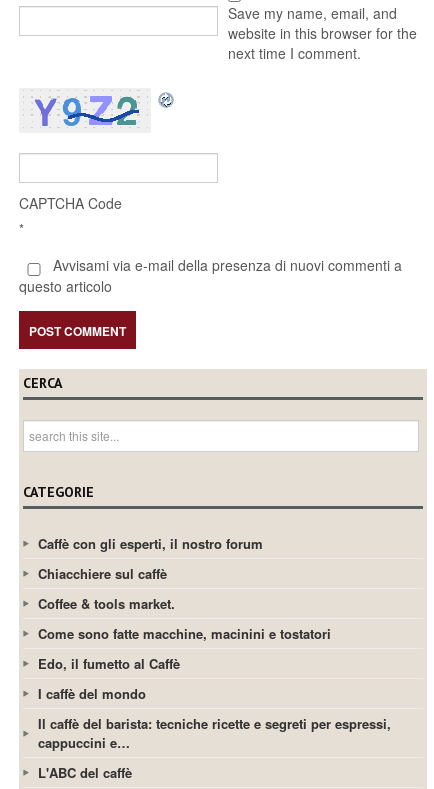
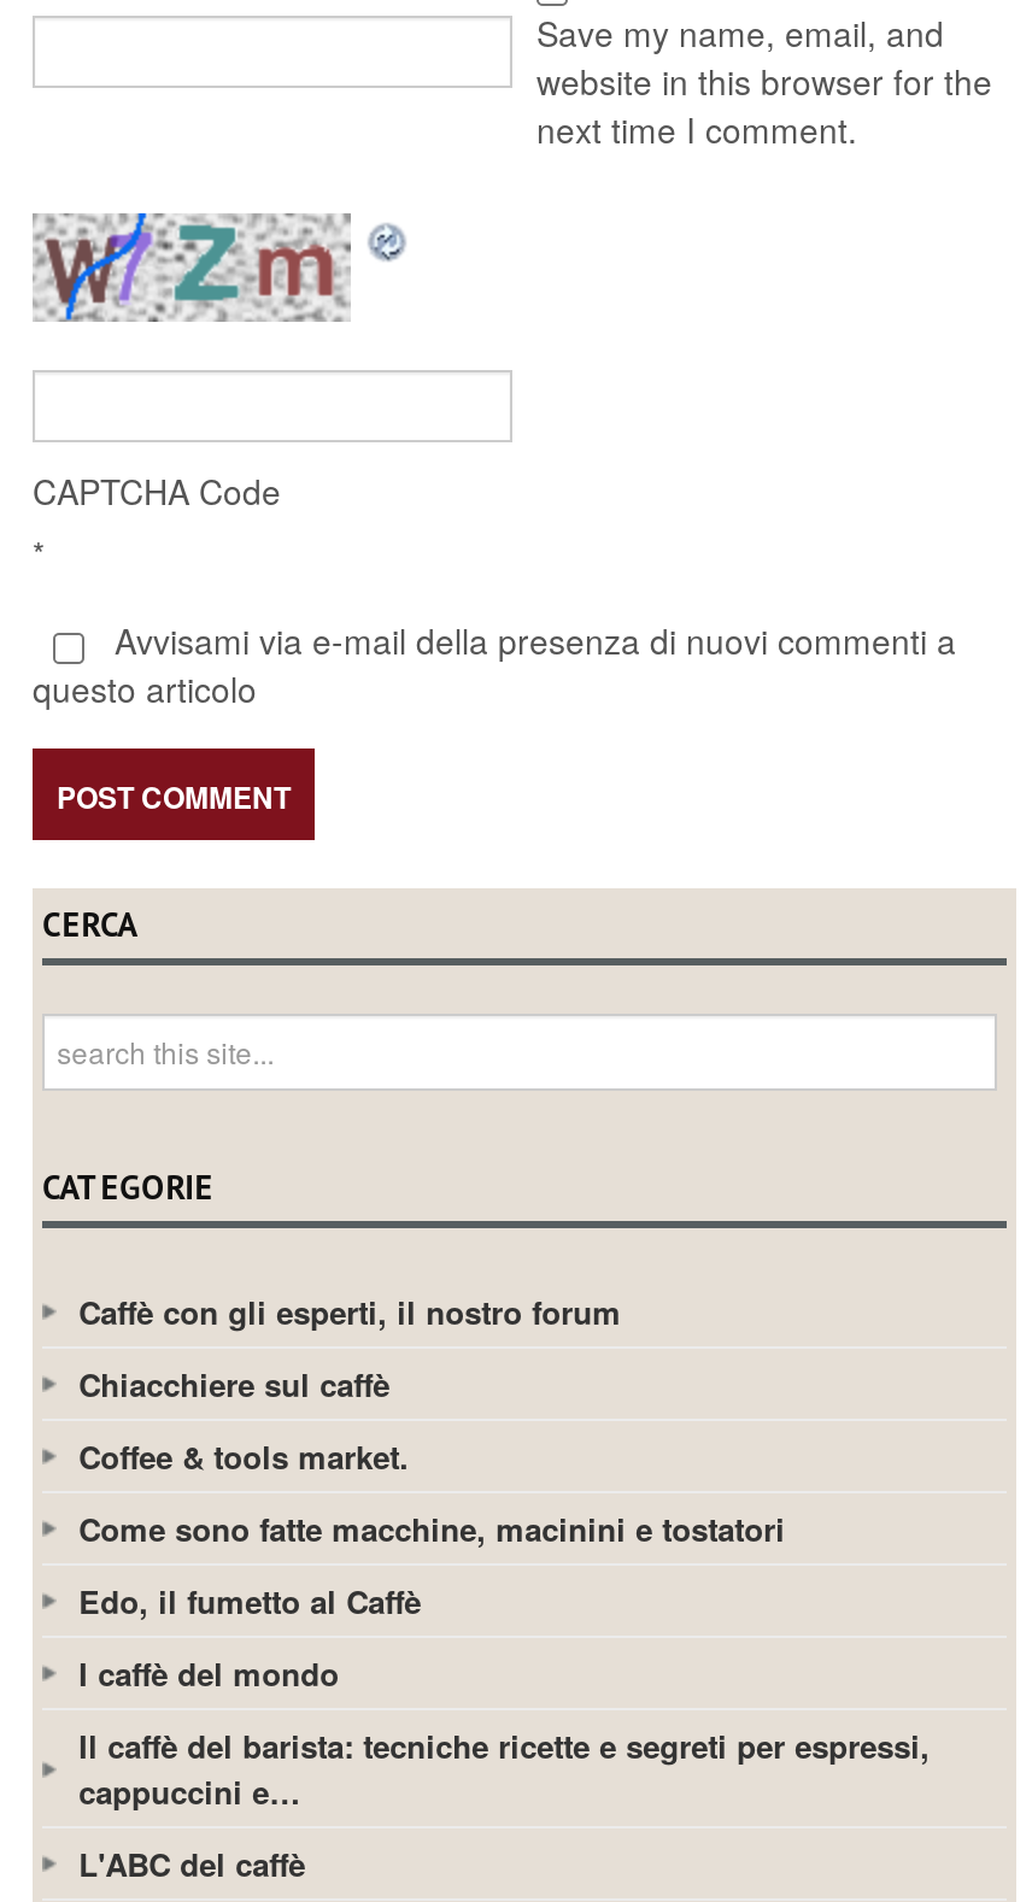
- [image]
+ [image]
